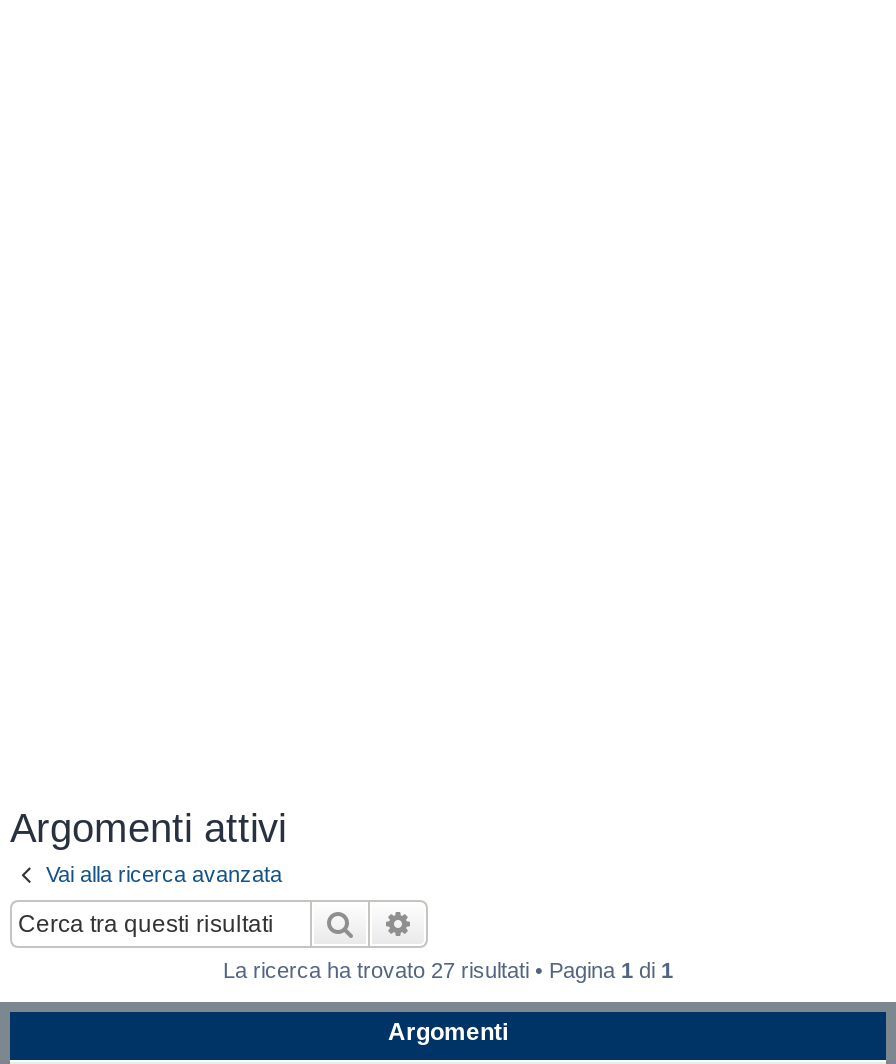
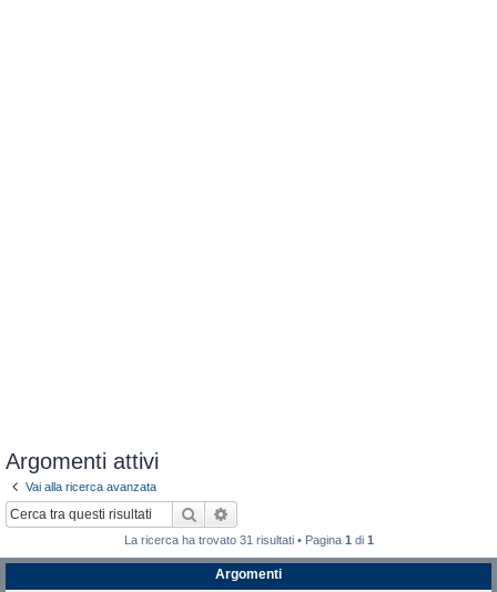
- La ricerca ha trovato 27 risultati • Pagina 1 di 1
+ La ricerca ha trovato 31 risultati • Pagina 1 di 1
